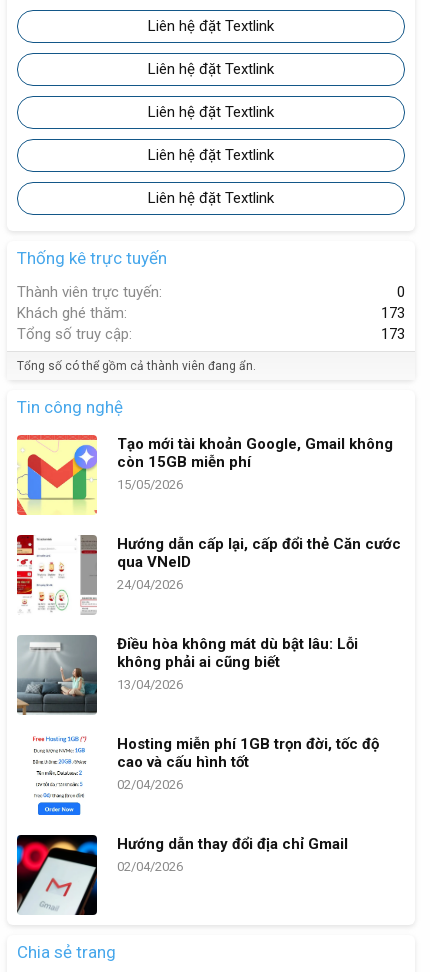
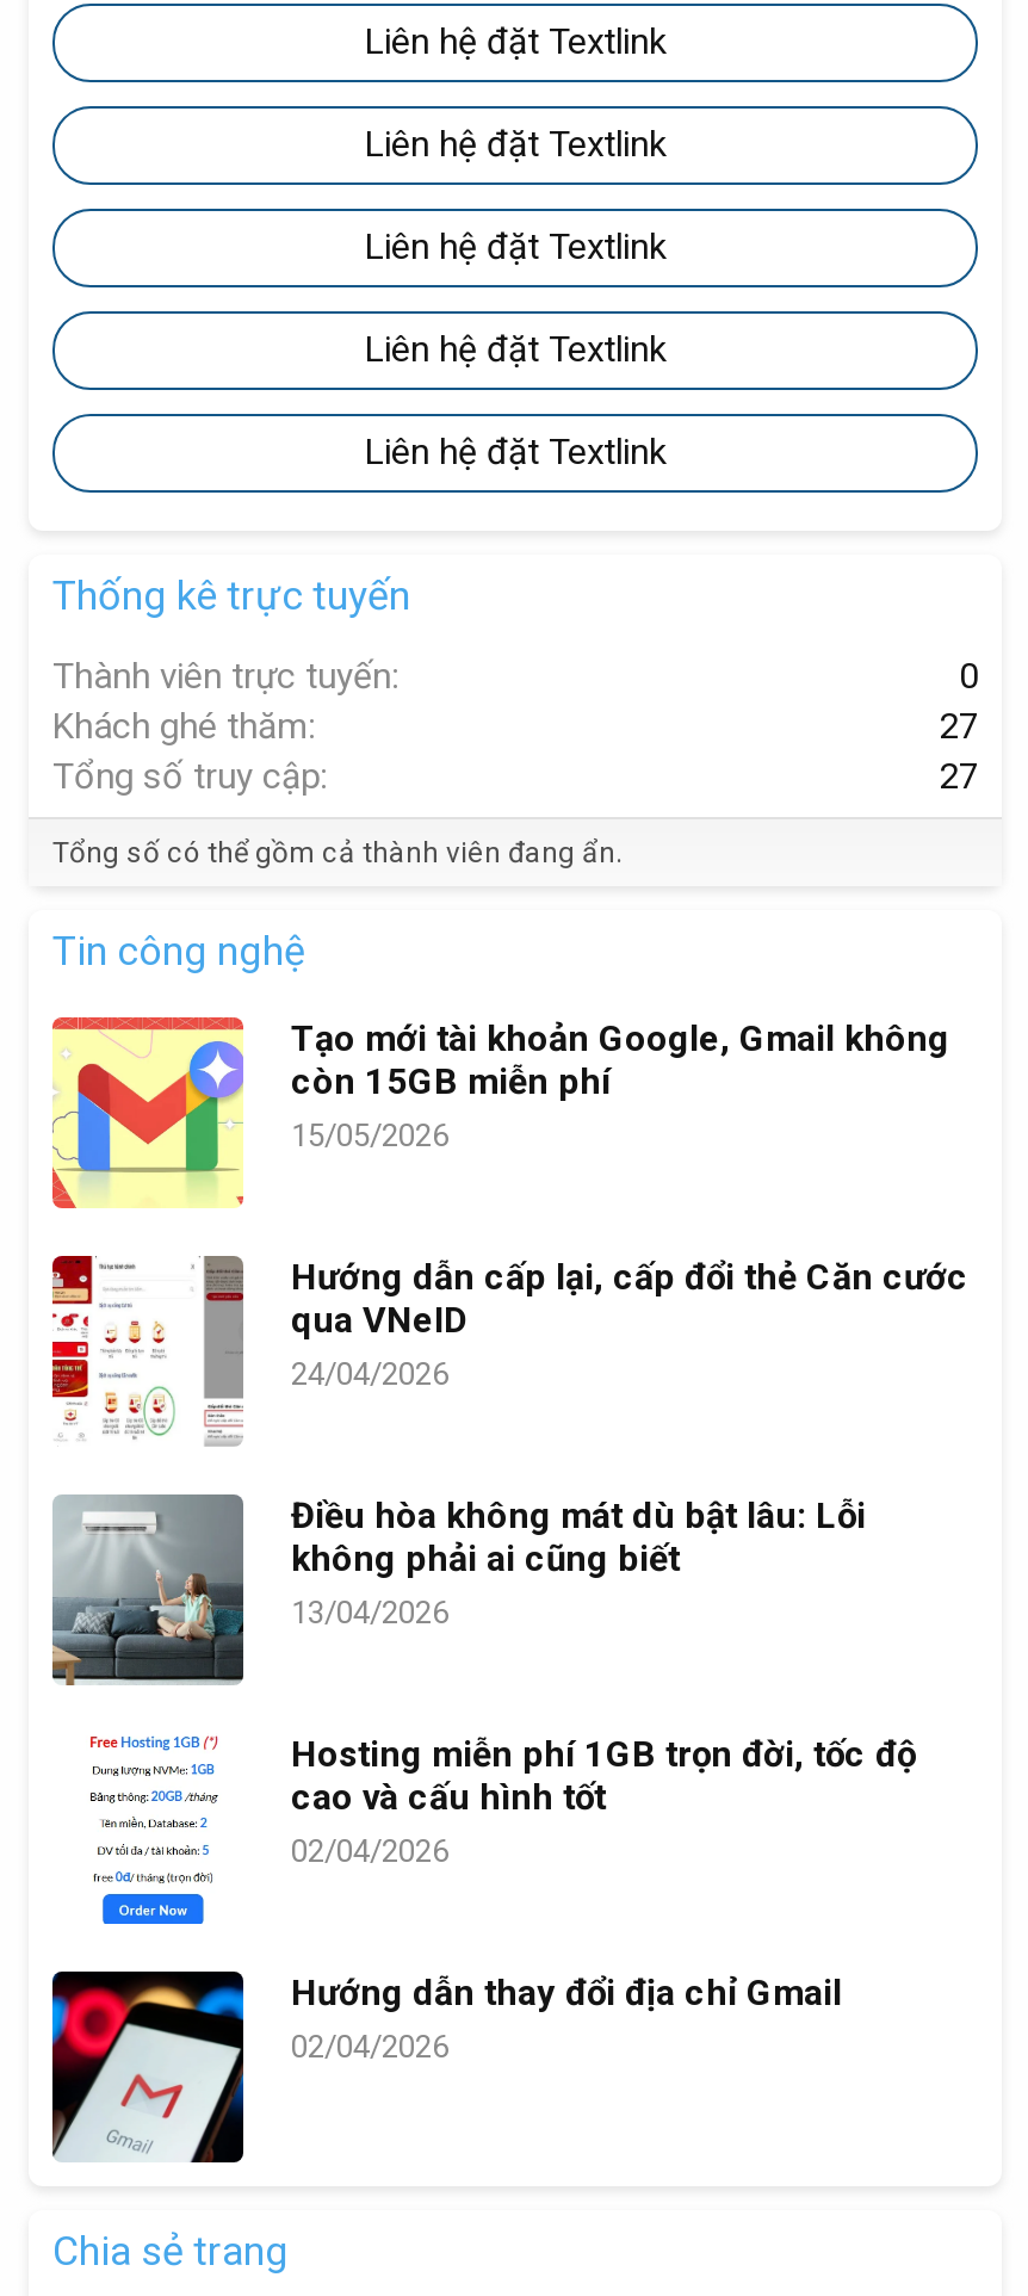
- 173
+ 27

- 173
+ 27
